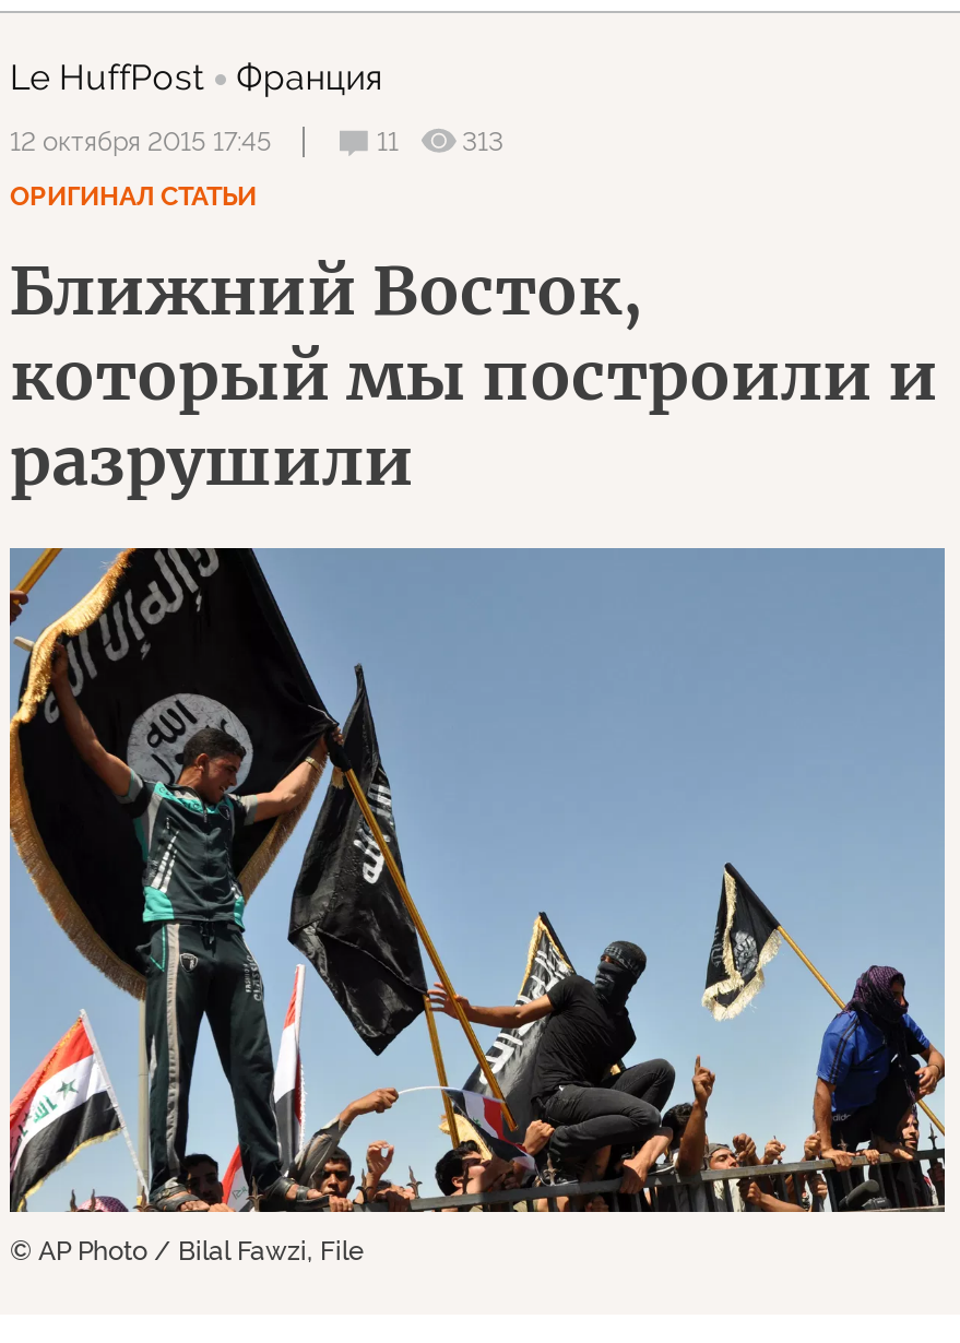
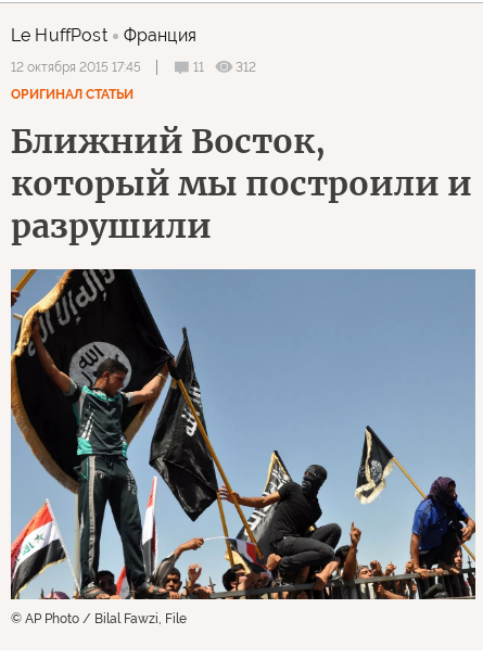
- 313
+ 312
